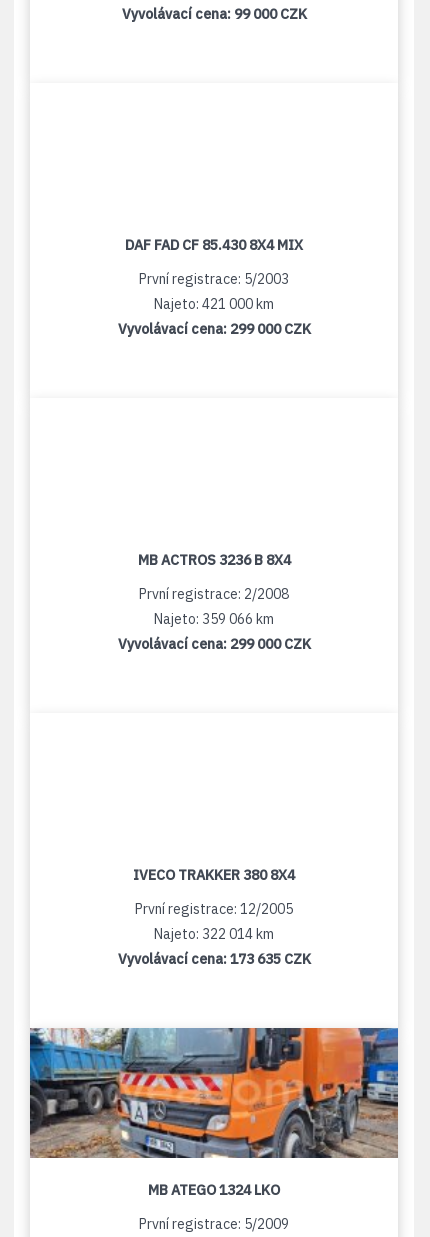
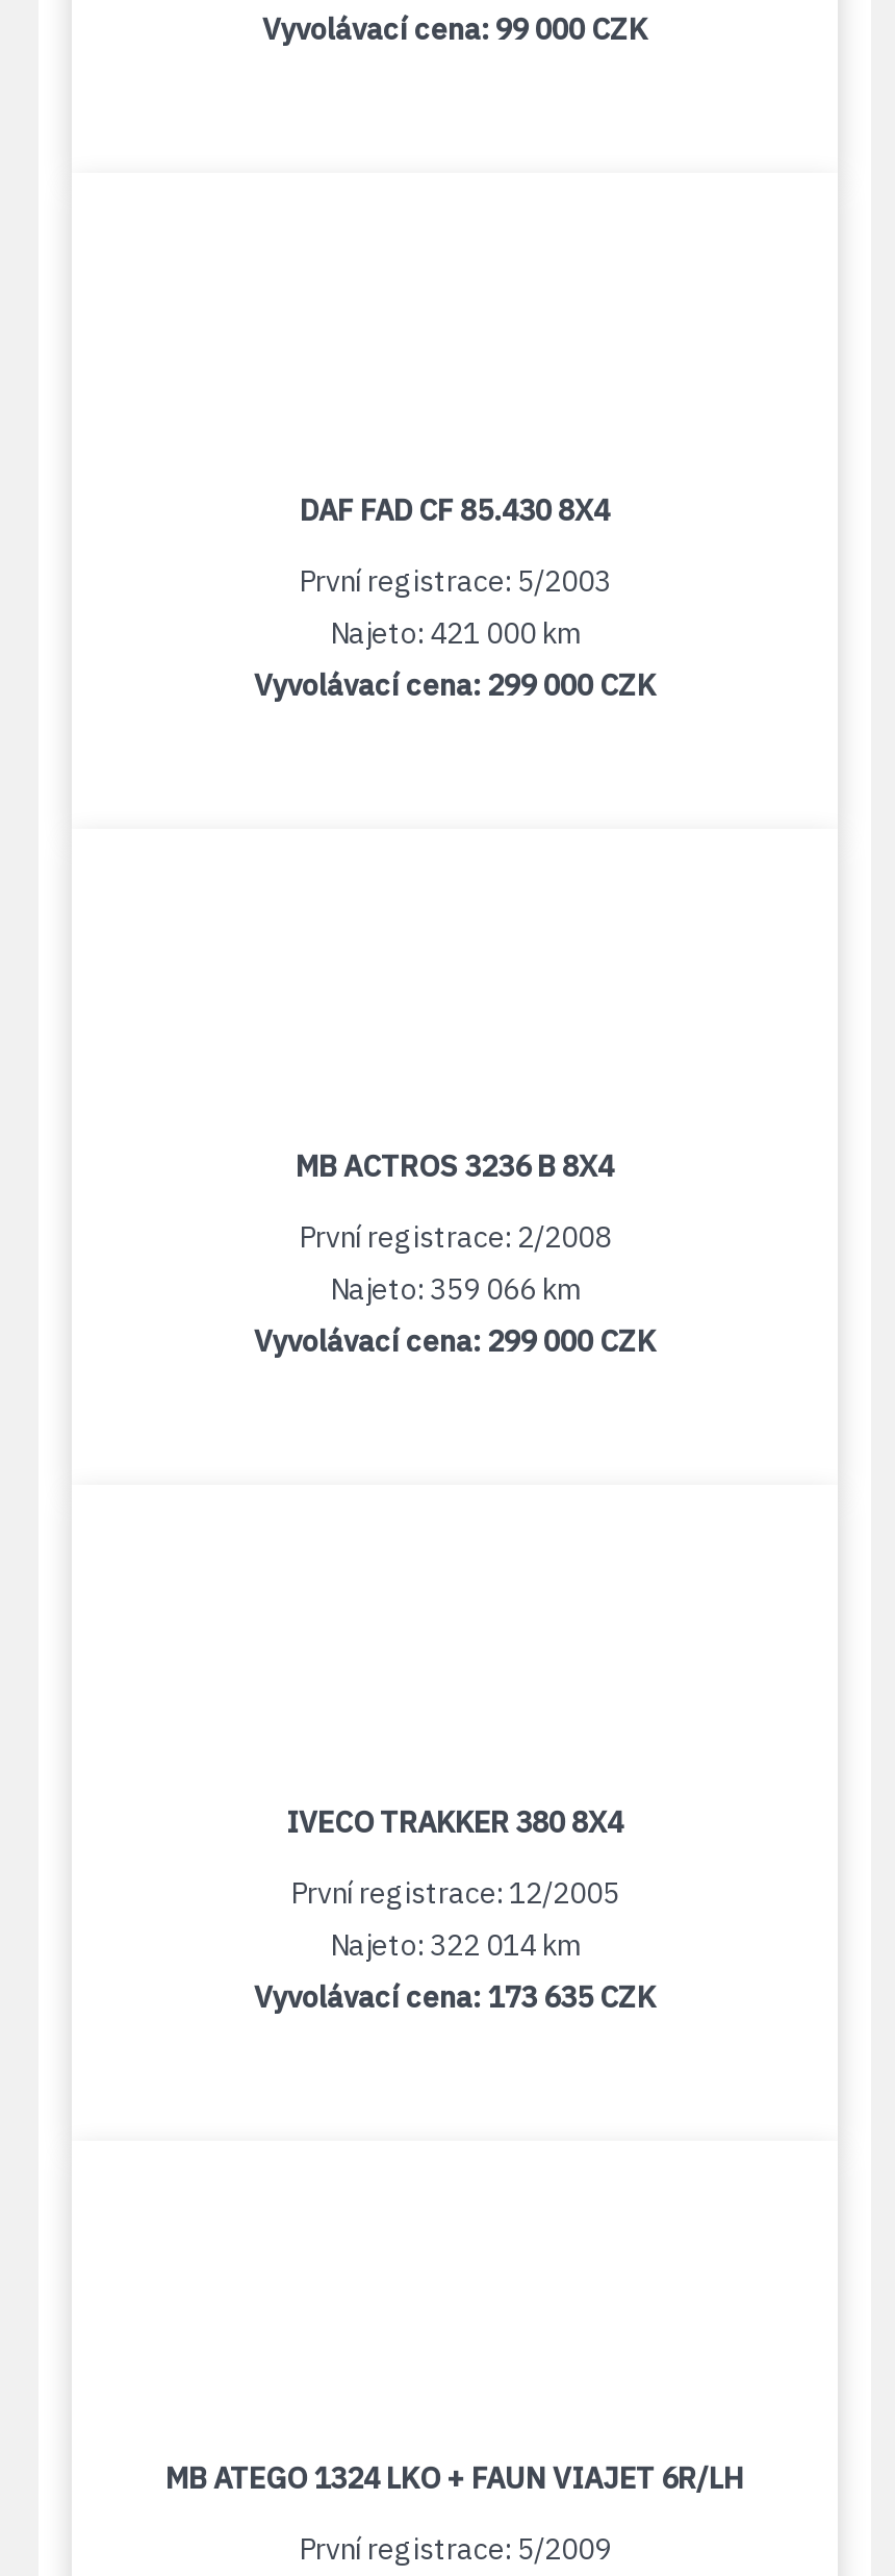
- DAF FAD CF 85.430 8X4 MIX
+ DAF FAD CF 85.430 8X4

- [image]

- MB ATEGO 1324 LKO
+ MB ATEGO 1324 LKO + FAUN VIAJET 6R/LH
